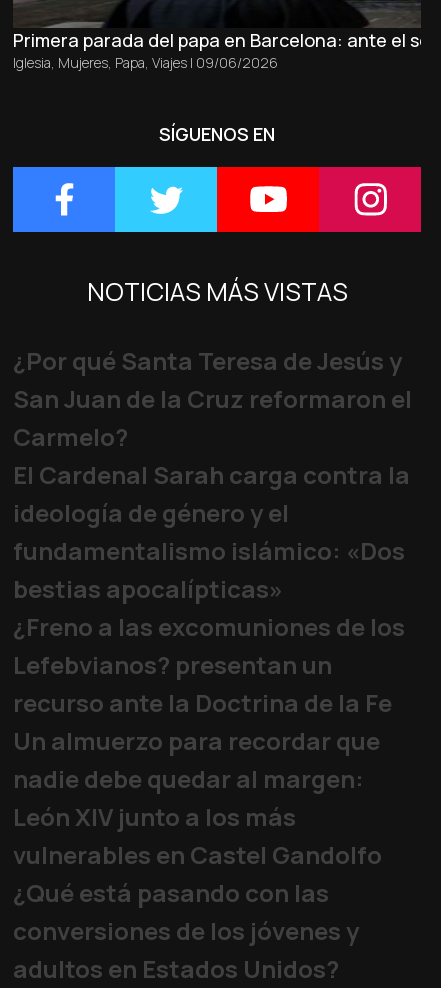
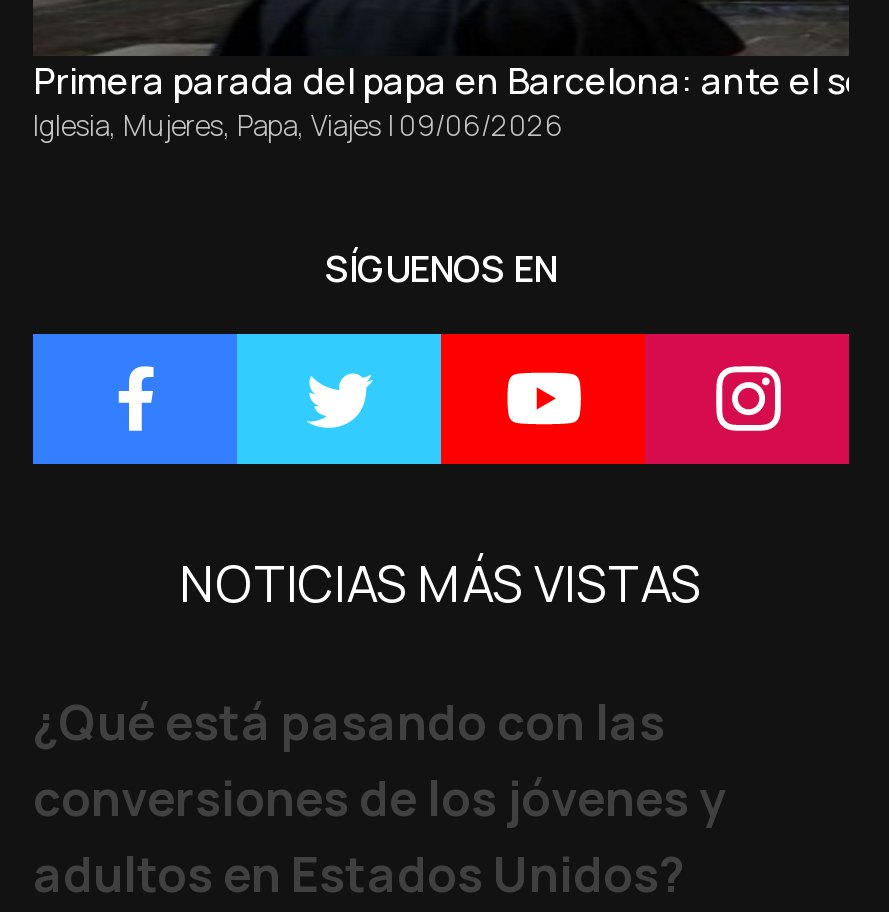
- ¿Por qué Santa Teresa de Jesús y
- San Juan de la Cruz reformaron el
- Carmelo?
- El Cardenal Sarah carga contra la
- ideología de género y el
- fundamentalismo islámico: «Dos
- bestias apocalípticas»
- ¿Freno a las excomuniones de los
- Lefebvianos? presentan un
- recurso ante la Doctrina de la Fe
- Un almuerzo para recordar que
- nadie debe quedar al margen:
- León XIV junto a los más
- vulnerables en Castel Gandolfo
